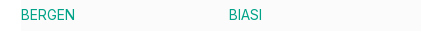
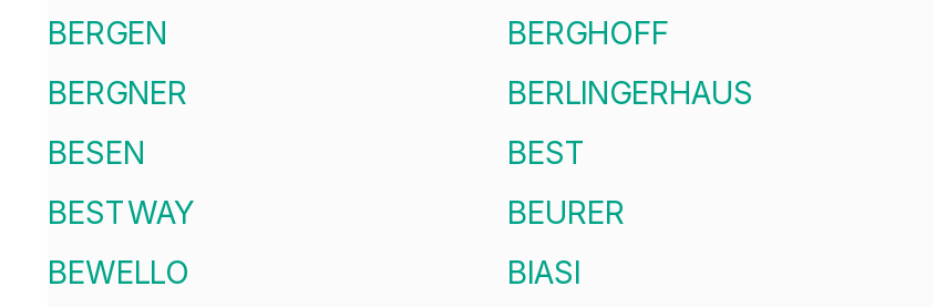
+ BERGHOFF
+ BERGNER
+ BERLINGERHAUS
+ BESEN
+ BEST
+ BESTWAY
+ BEURER
+ BEWELLO
